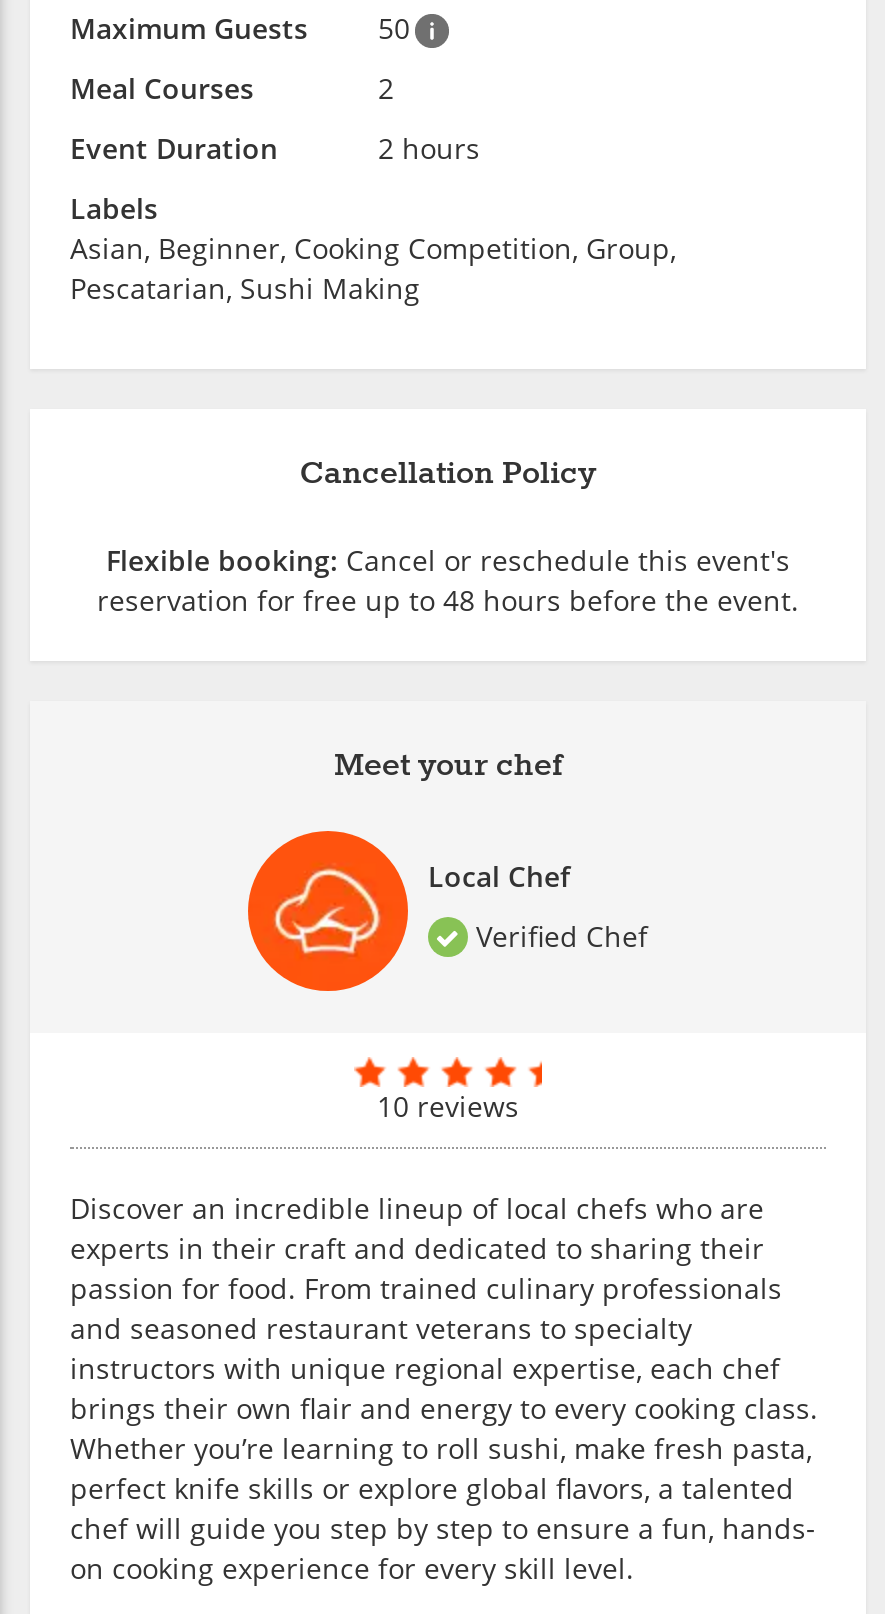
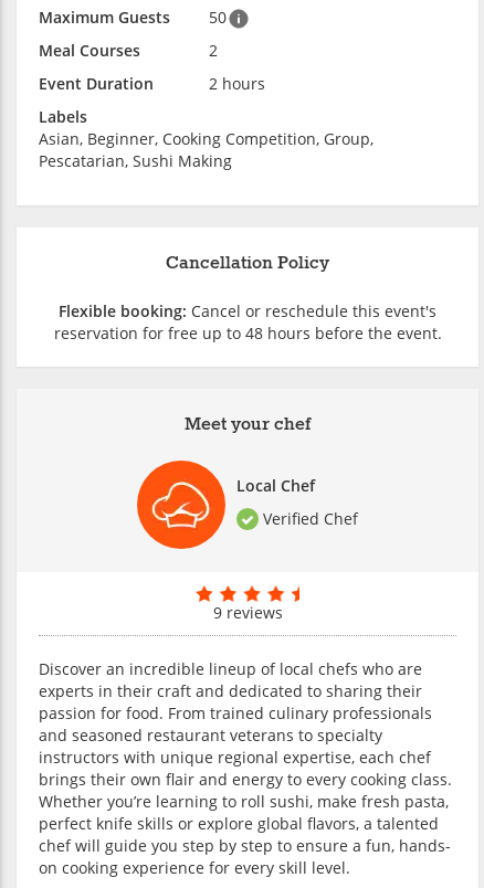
- 10 reviews
+ 9 reviews
